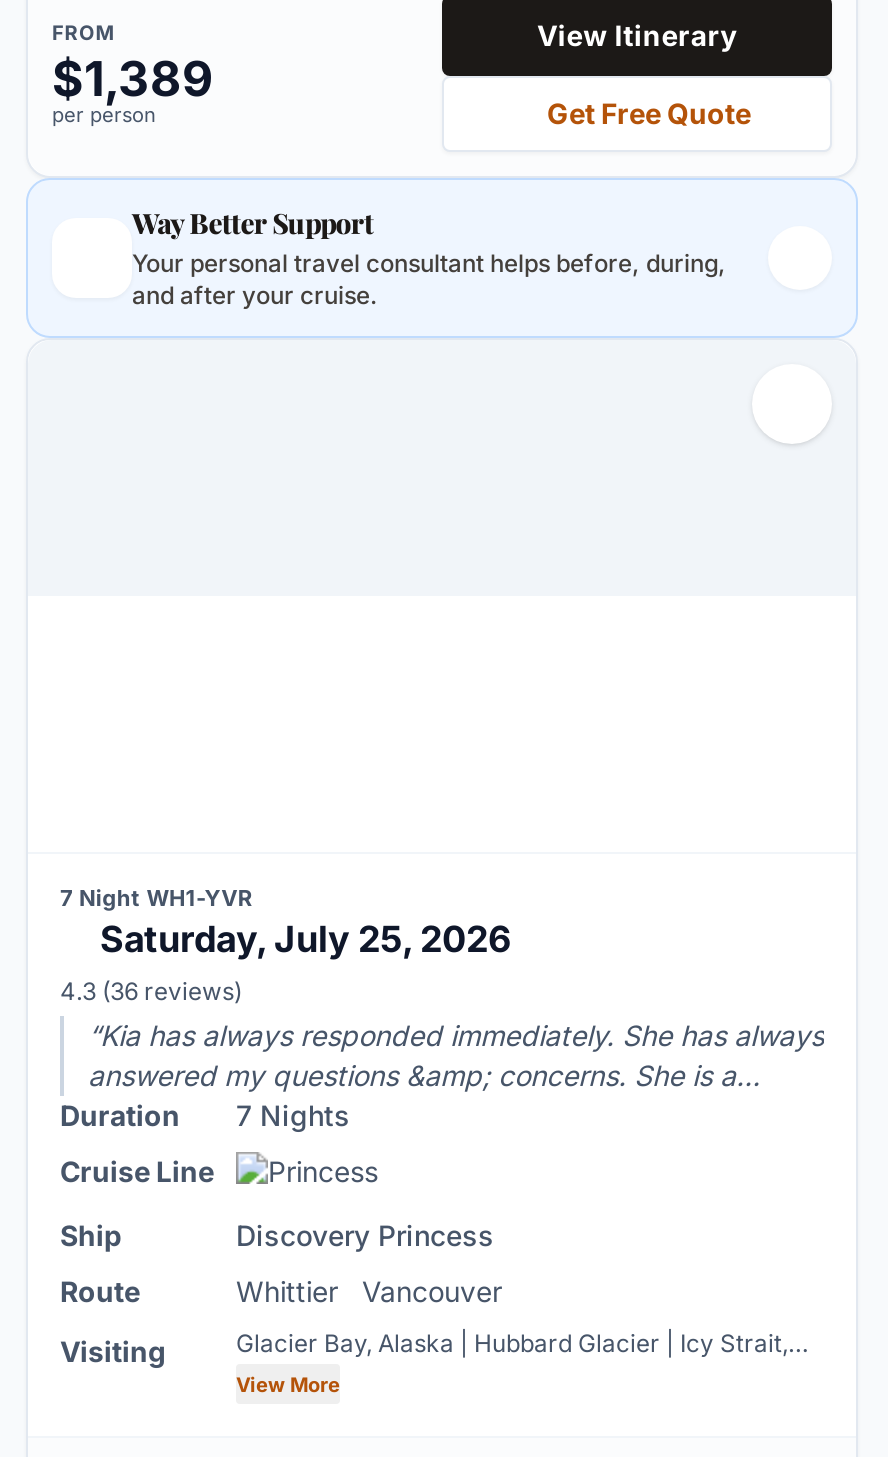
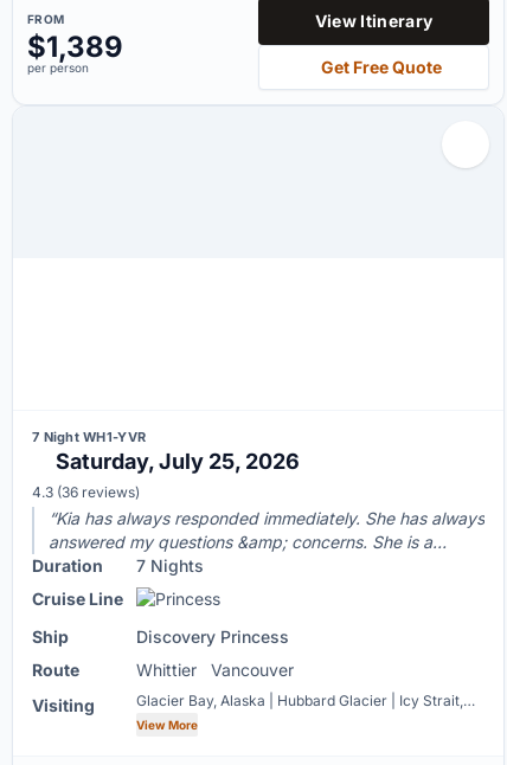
- Way Better Support
- Your personal travel consultant helps before, during,
- and after your cruise.
